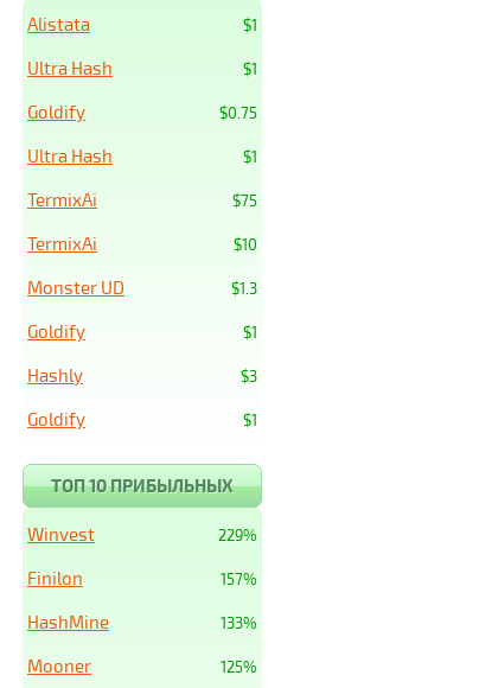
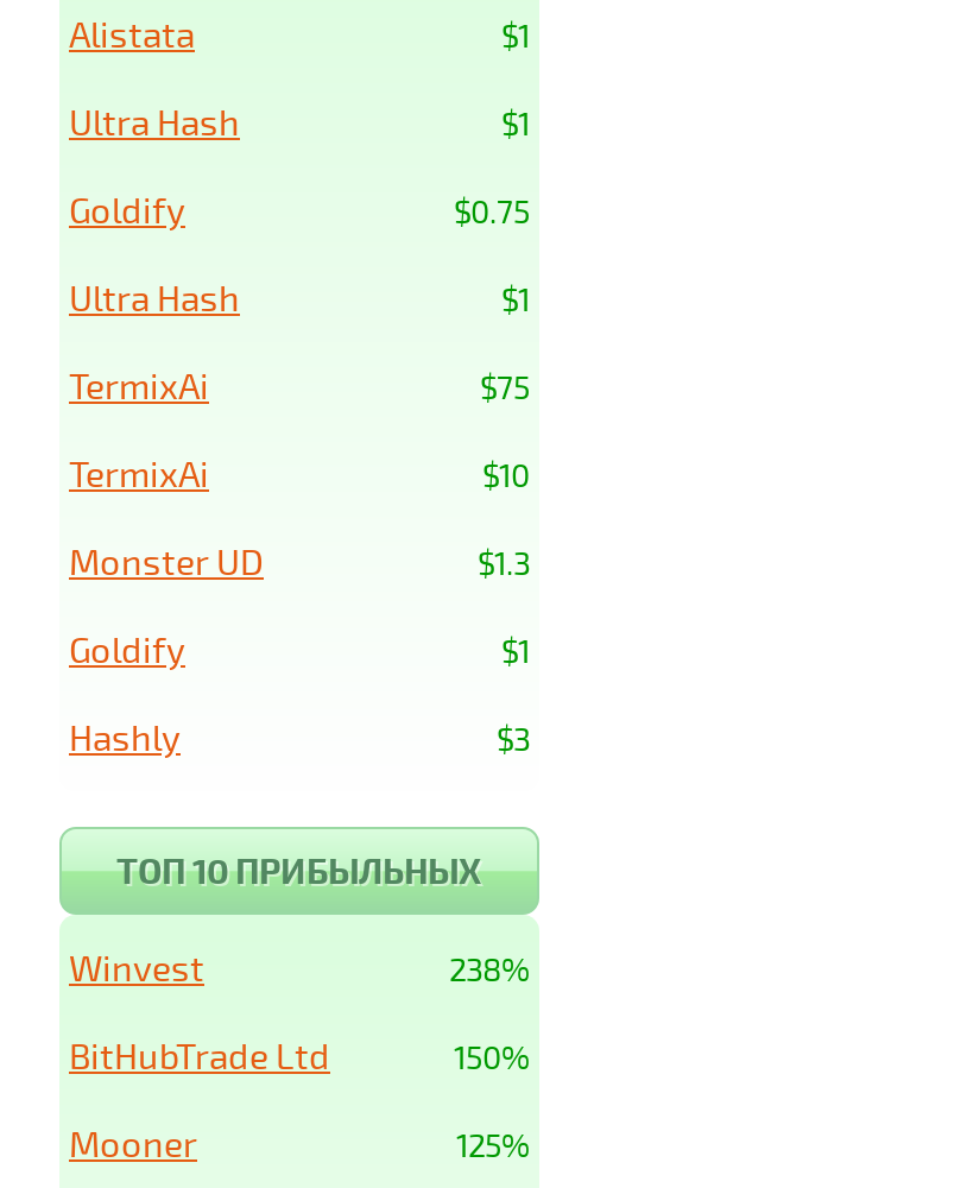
- $1
- Goldify

- 229%
+ 238%

- 157%
- Finilon
- 133%
- HashMine
+ 150%
+ BitHubTrade Ltd
